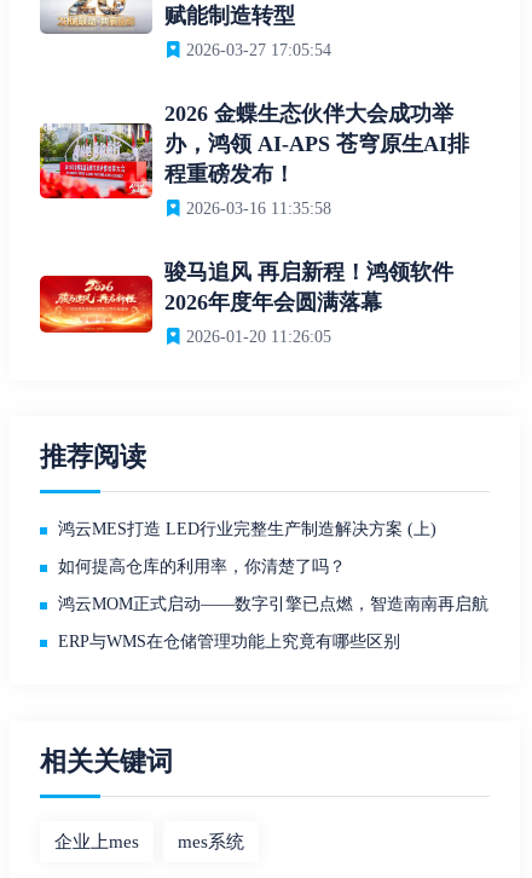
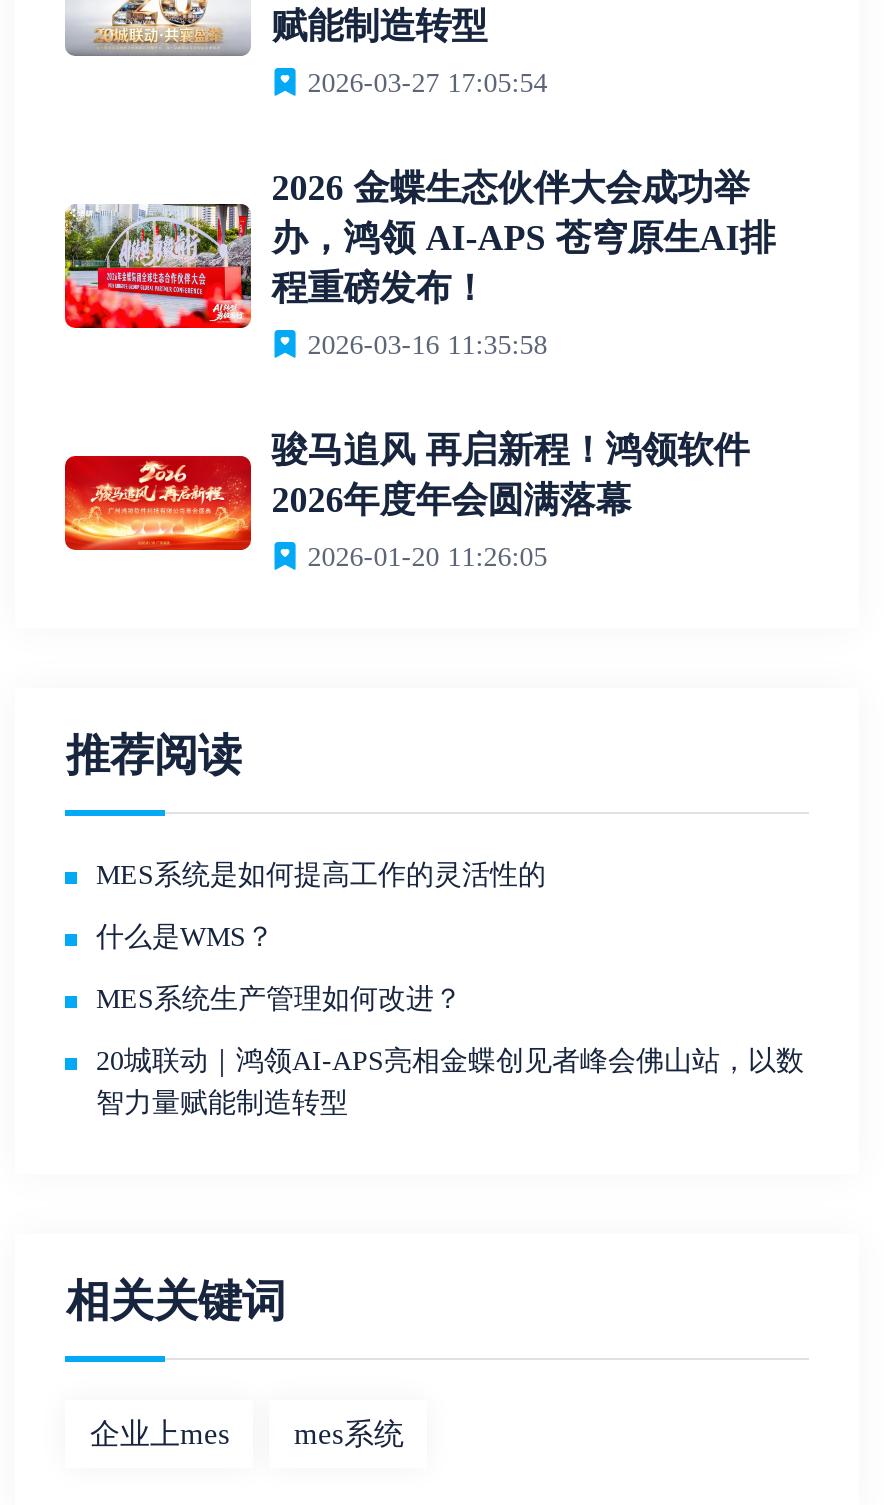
- 鸿云MES打造 LED行业完整生产制造解决方案 (上)
+ MES系统是如何提高工作的灵活性的

- 如何提高仓库的利用率，你清楚了吗？
+ 什么是WMS？

- 鸿云MOM正式启动——数字引擎已点燃，智造南南再启航
+ MES系统生产管理如何改进？

- ERP与WMS在仓储管理功能上究竟有哪些区别
+ 20城联动｜鸿领AI-APS亮相金蝶创见者峰会佛山站，以数
+ 智力量赋能制造转型
